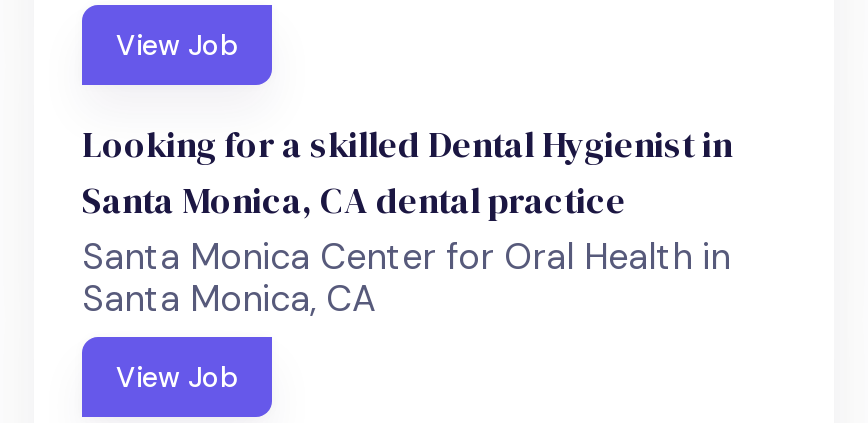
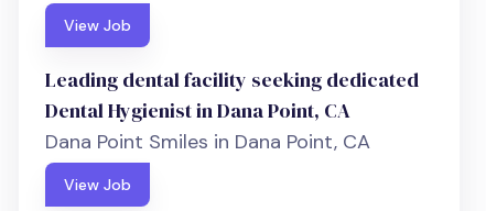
- Looking for a skilled Dental Hygienist in
- Santa Monica, CA dental practice
- Santa Monica Center for Oral Health in
- Santa Monica, CA
+ Leading dental facility seeking dedicated
+ Dental Hygienist in Dana Point, CA
+ Dana Point Smiles in Dana Point, CA
